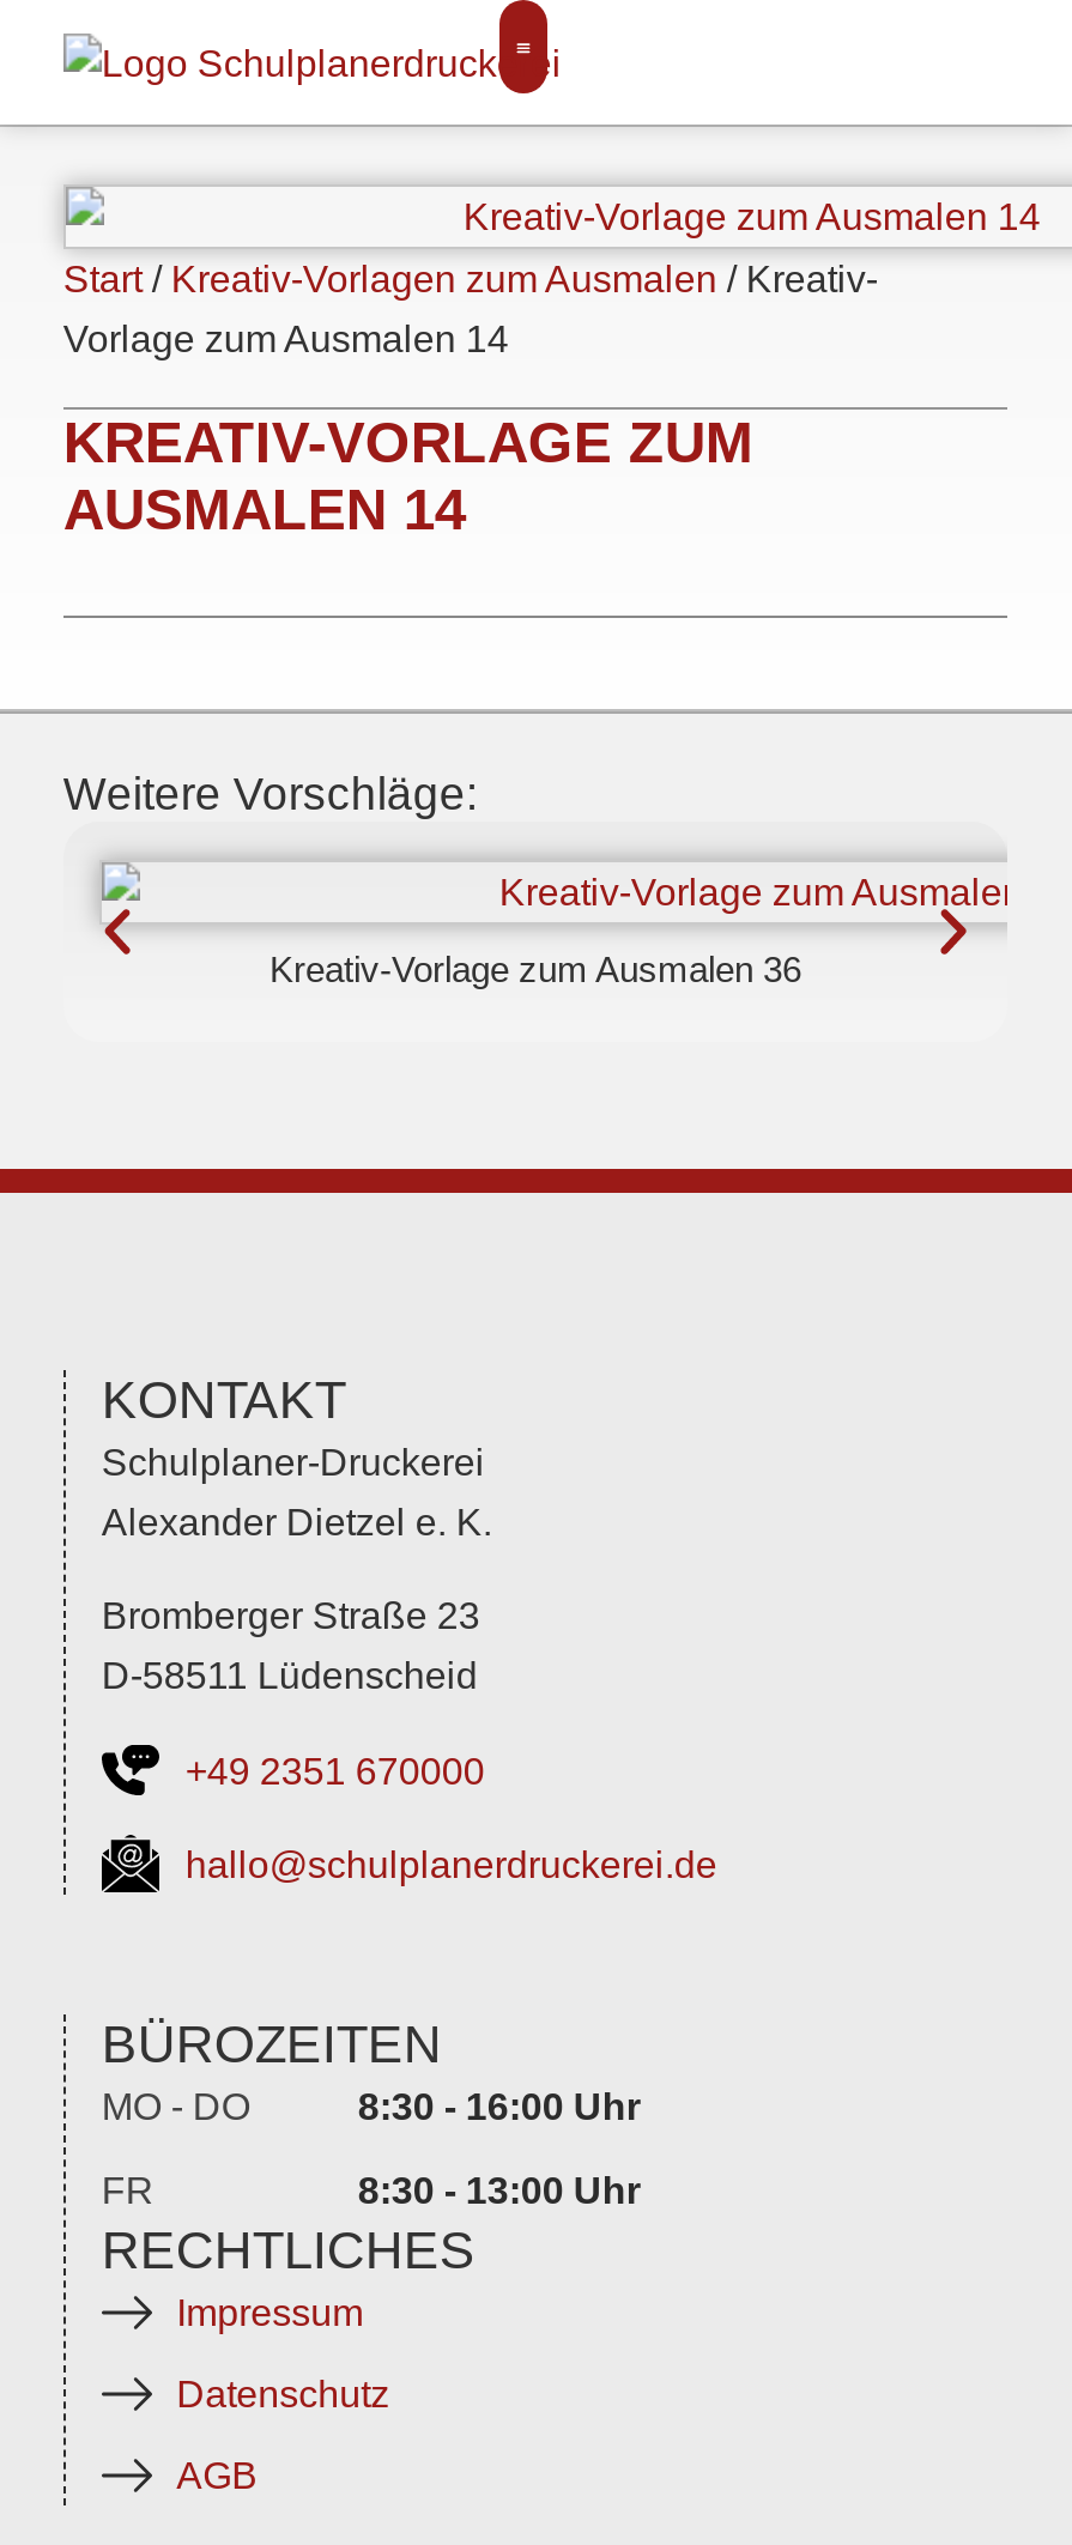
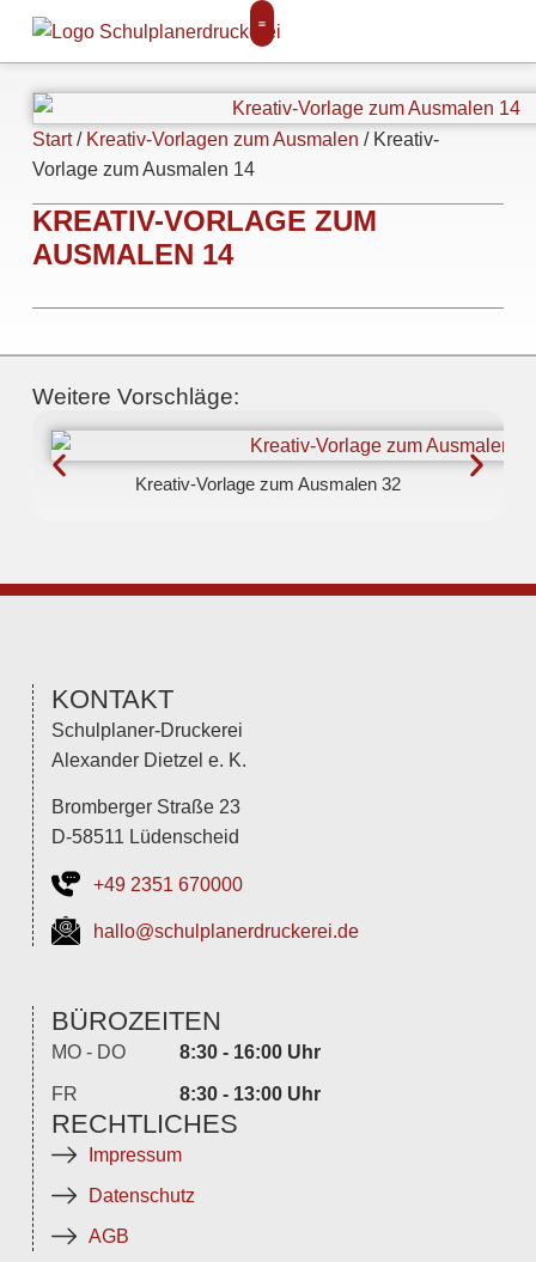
- Kreativ-Vorlage zum Ausmalen 36
+ Kreativ-Vorlage zum Ausmalen 32
